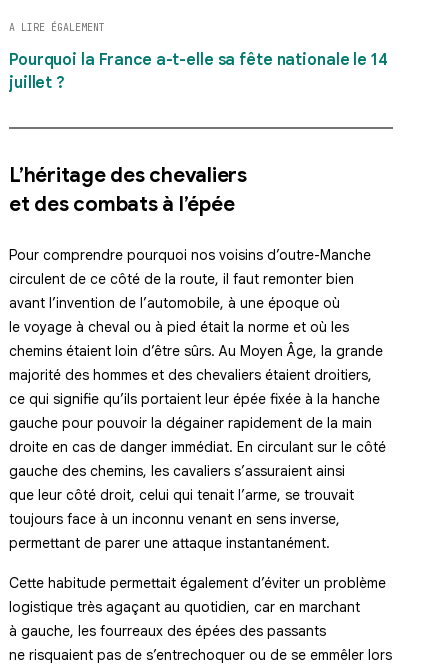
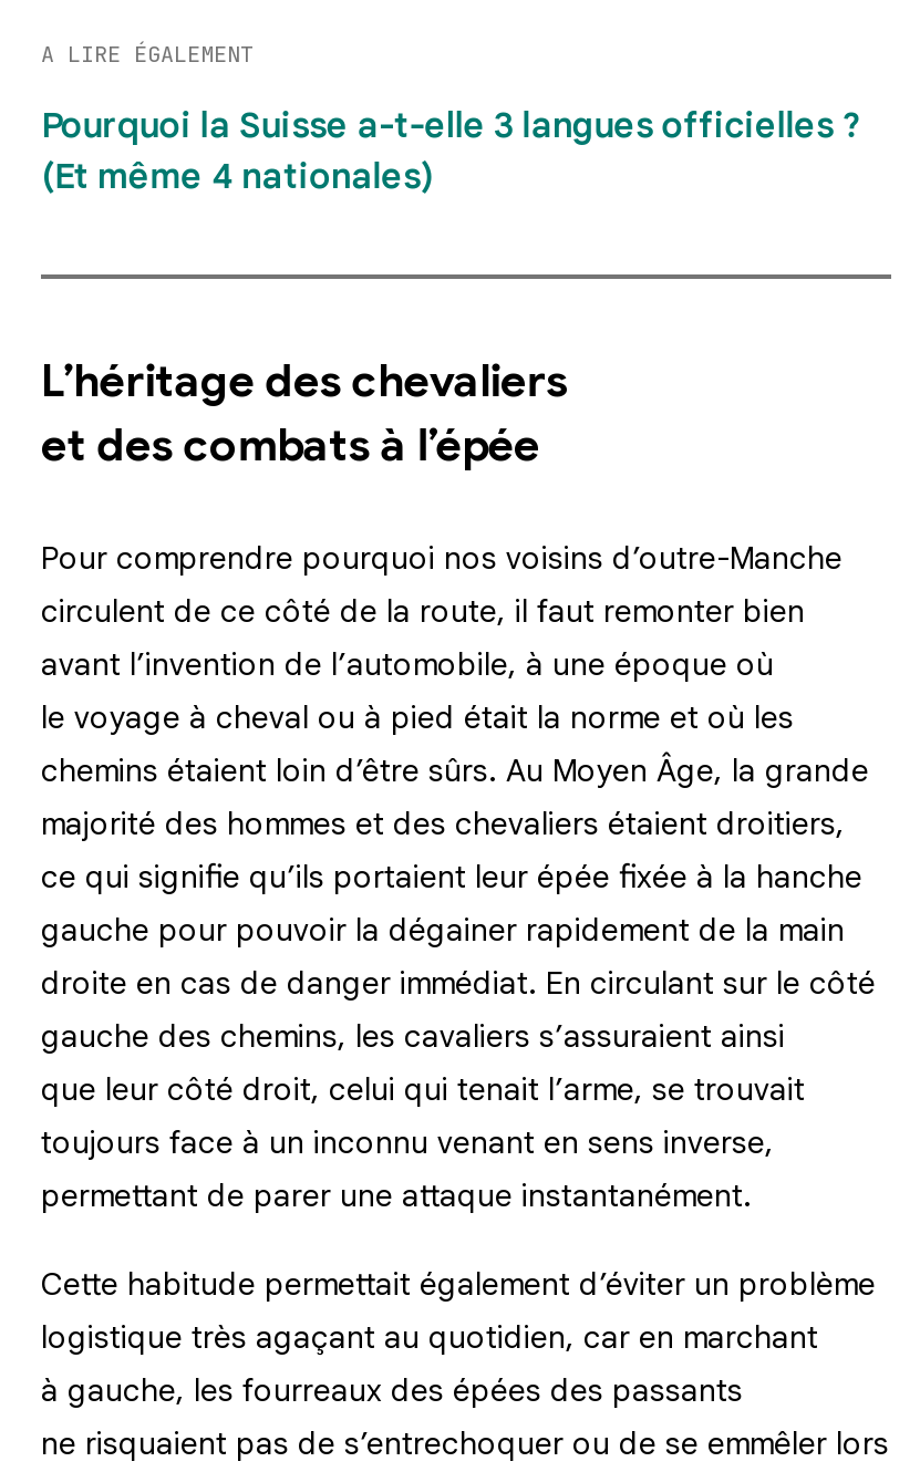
- Pourquoi la France a-t-elle sa fête nationale le 14
- juillet ?
+ Pourquoi la Suisse a-t-elle 3 langues officielles ?
+ (Et même 4 nationales)
